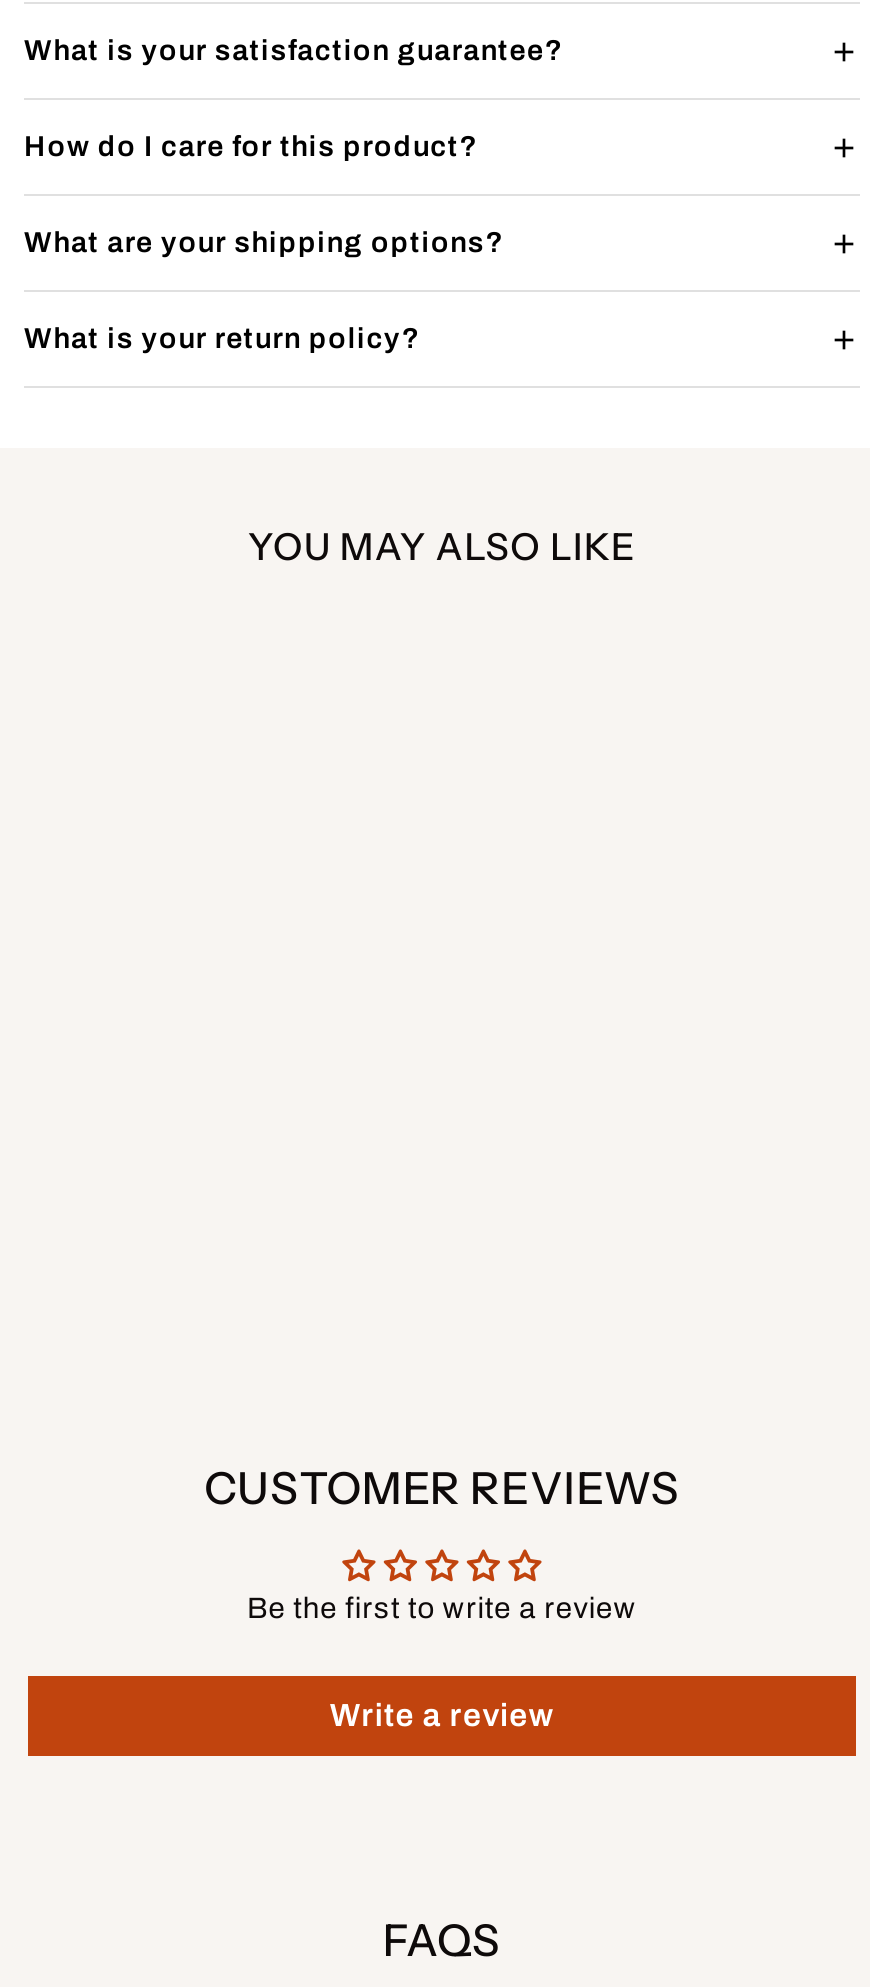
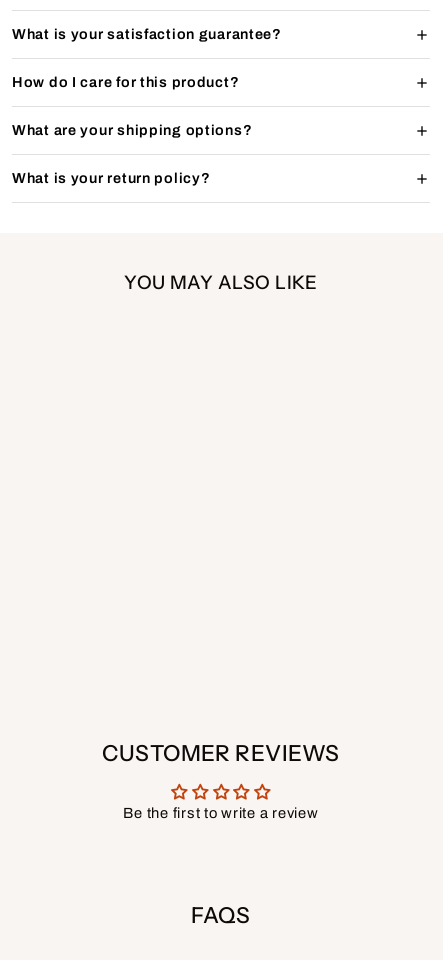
- Write a review
